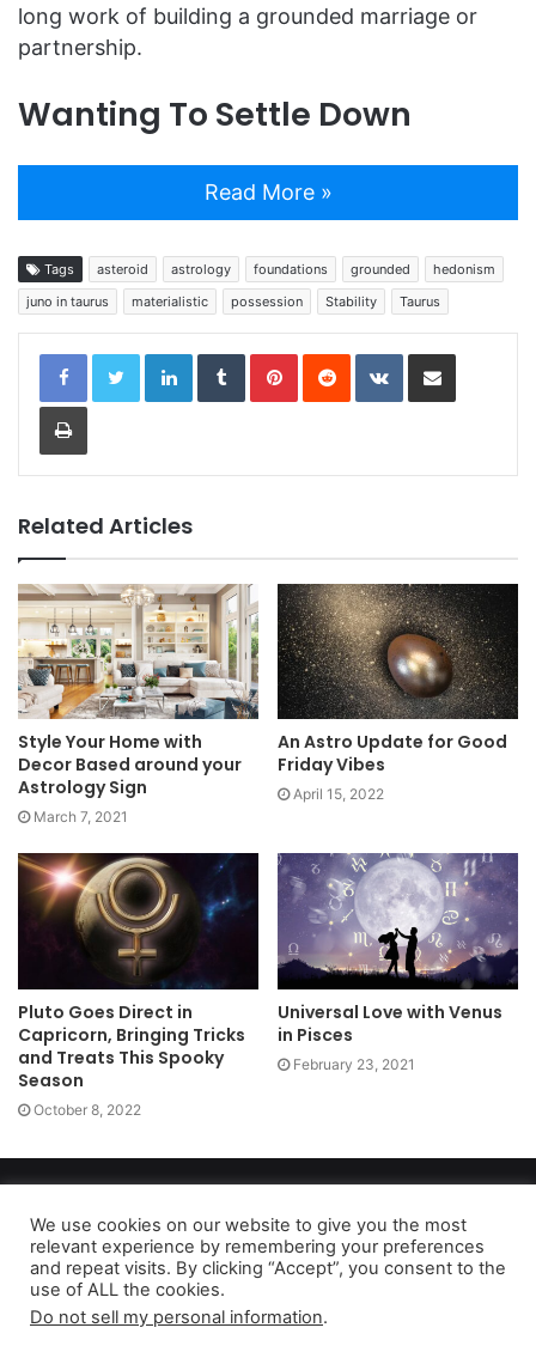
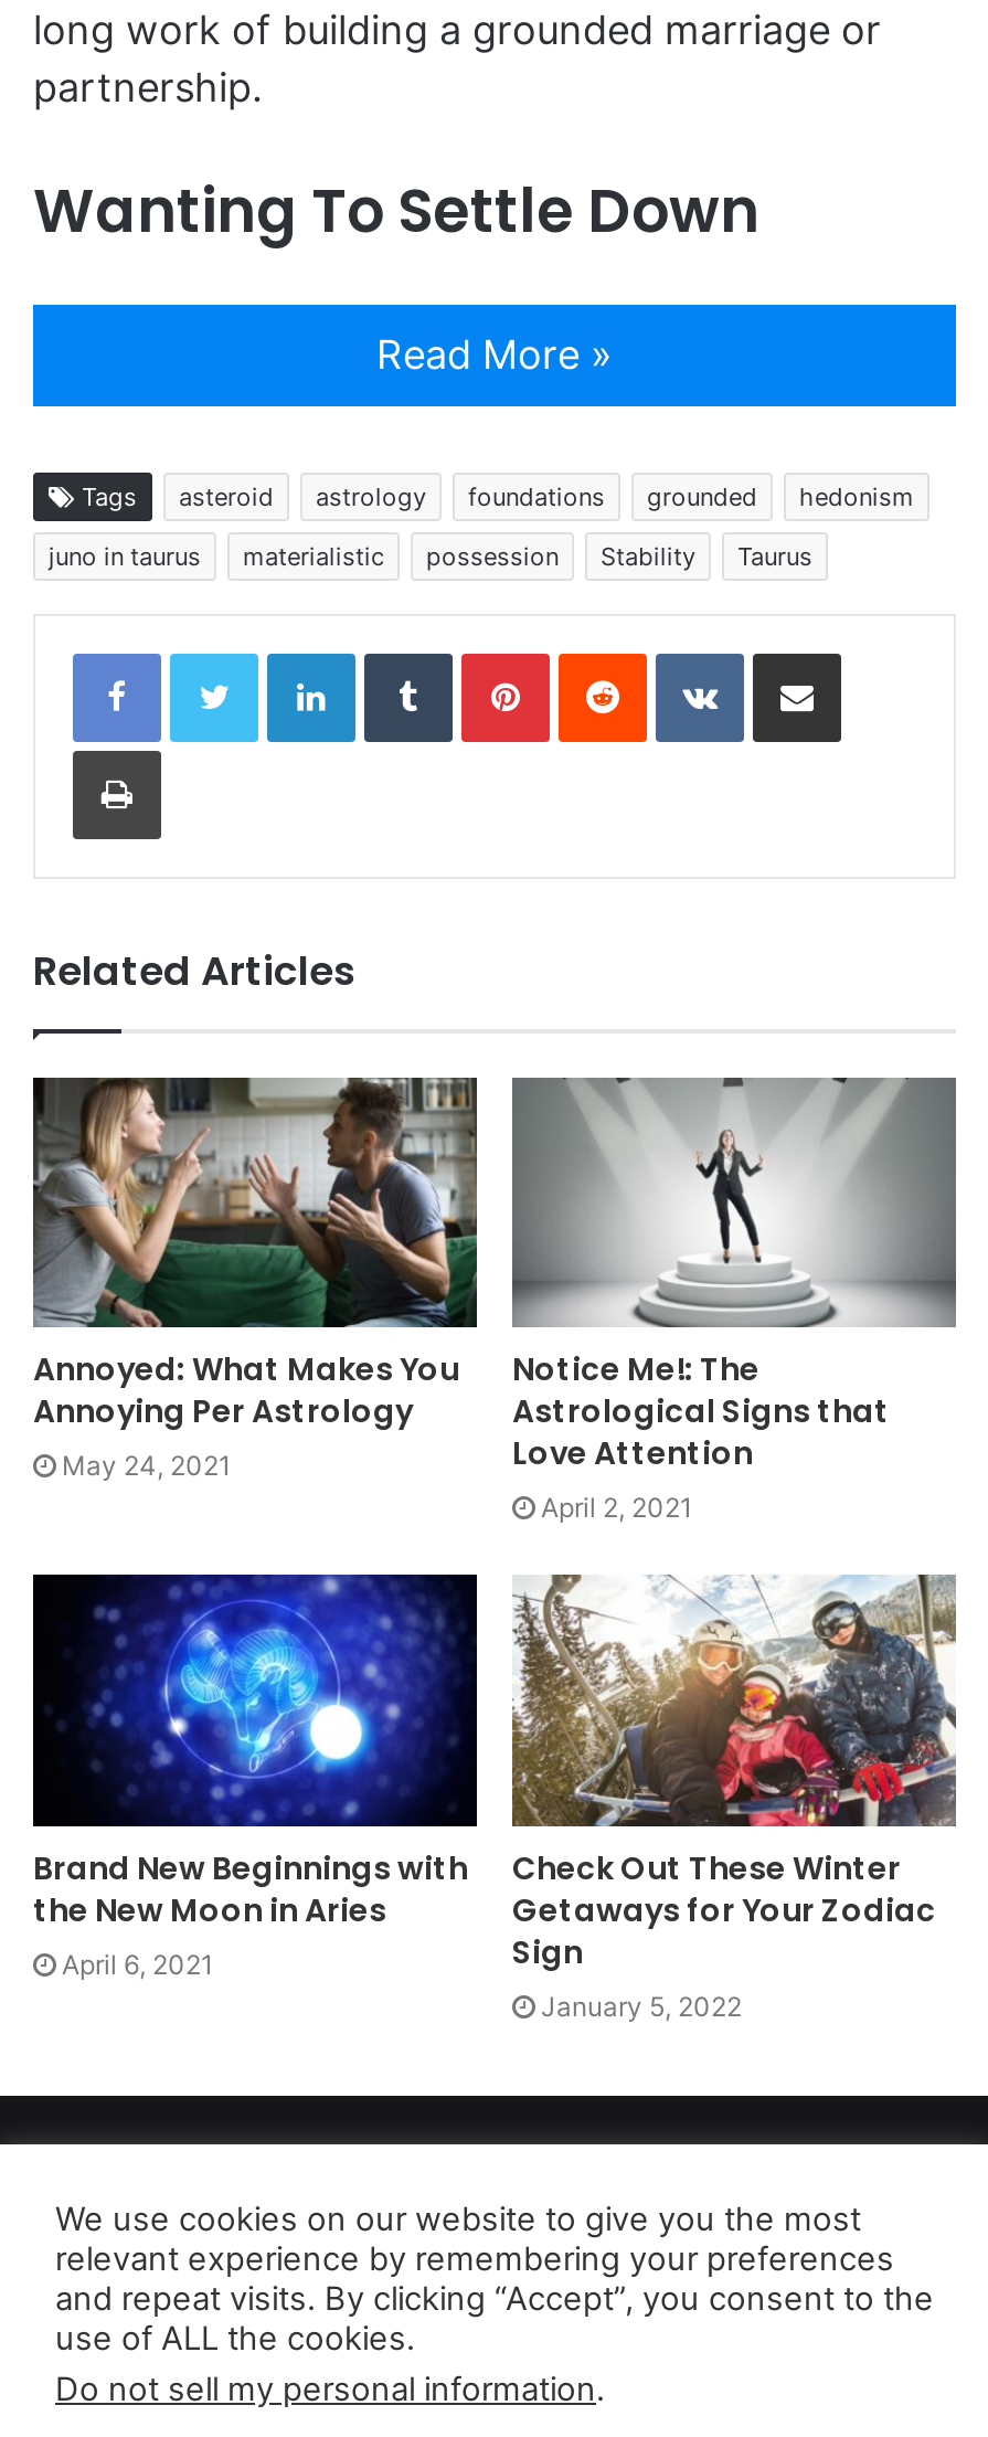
- [image]
- Style Your Home with
- Decor Based around your
- Astrology Sign
- March 7, 2021
+ [image]
+ Annoyed: What Makes You
+ Annoying Per Astrology
+ May 24, 2021

- [image]
- An Astro Update for Good
- Friday Vibes
- April 15, 2022
+ [image]
+ Notice Me!: The
+ Astrological Signs that
+ Love Attention
+ April 2, 2021

- [image]
- Pluto Goes Direct in
- Capricorn, Bringing Tricks
- and Treats This Spooky
- Season
- October 8, 2022
+ [image]
+ Brand New Beginnings with
+ the New Moon in Aries
+ April 6, 2021

- [image]
- Universal Love with Venus
- in Pisces
- February 23, 2021
+ [image]
+ Check Out These Winter
+ Getaways for Your Zodiac
+ Sign
+ January 5, 2022
